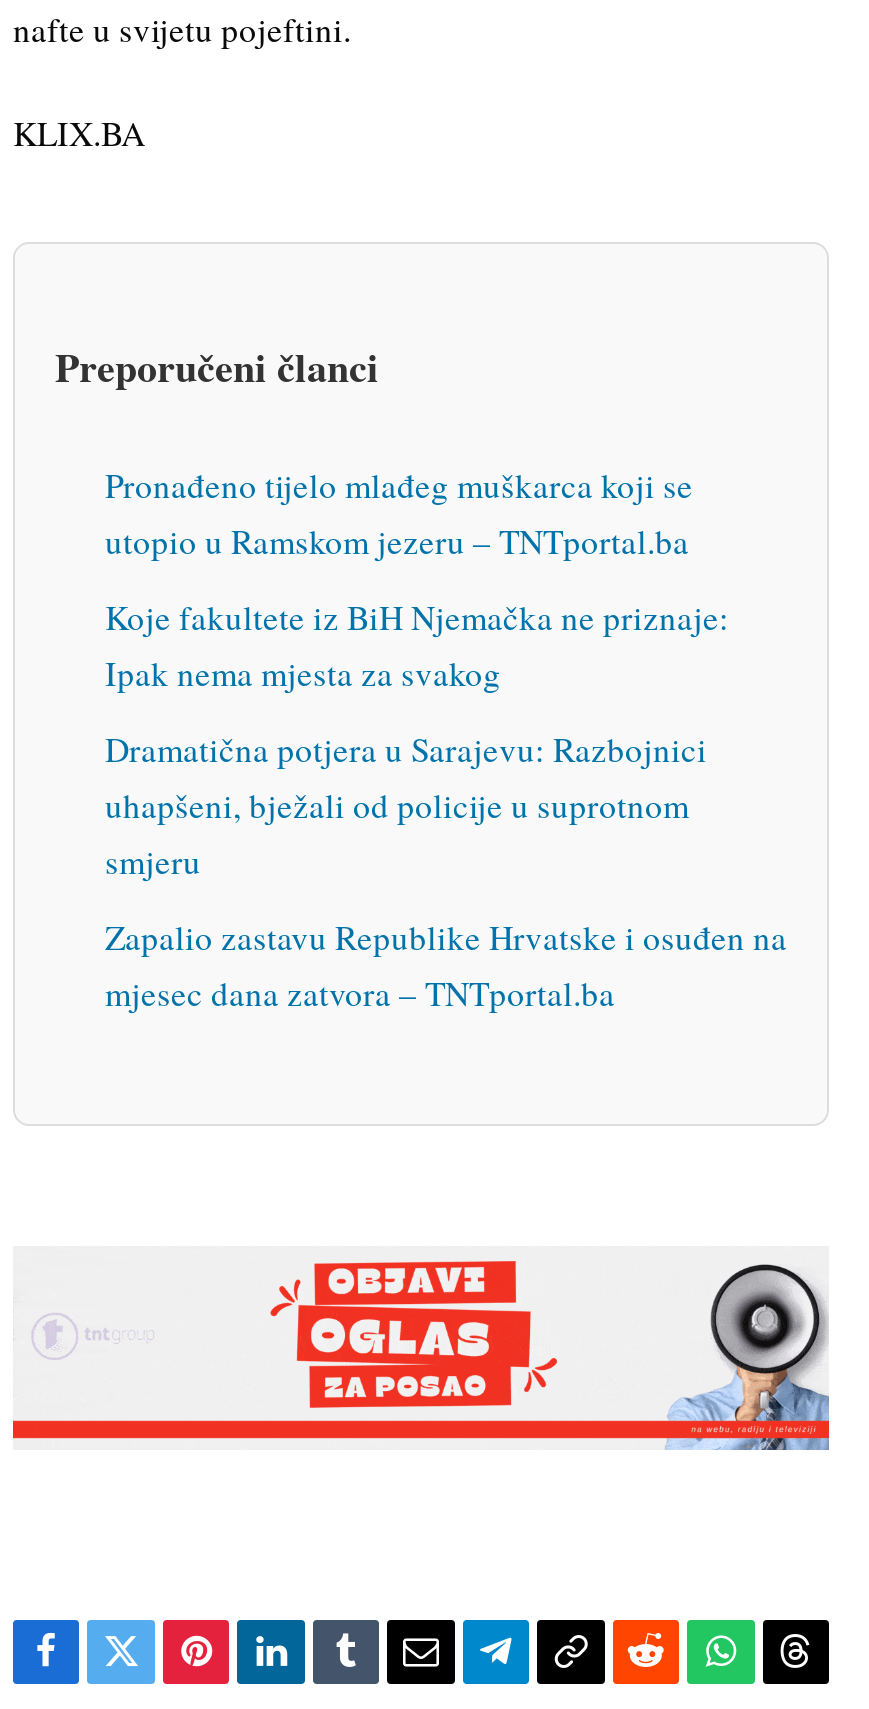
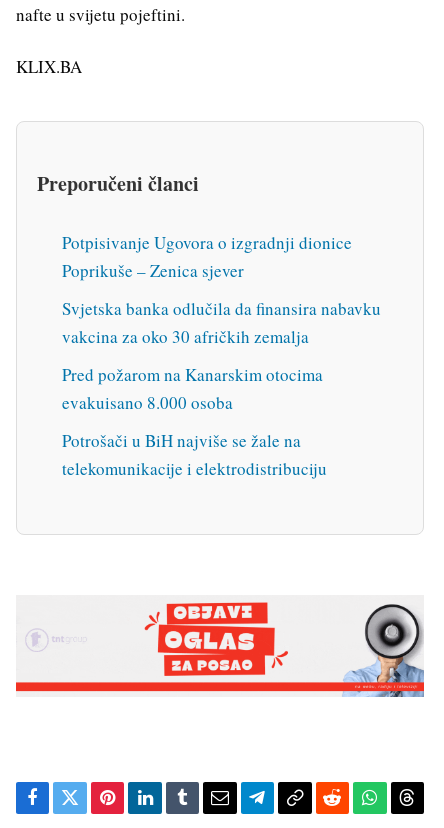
- Pronađeno tijelo mlađeg muškarca koji se
- utopio u Ramskom jezeru – TNTportal.ba
+ Potpisivanje Ugovora o izgradnji dionice
+ Poprikuše – Zenica sjever

- Koje fakultete iz BiH Njemačka ne priznaje:
- Ipak nema mjesta za svakog
+ Svjetska banka odlučila da finansira nabavku
+ vakcina za oko 30 afričkih zemalja

- Dramatična potjera u Sarajevu: Razbojnici
- uhapšeni, bježali od policije u suprotnom
- smjeru
+ Pred požarom na Kanarskim otocima
+ evakuisano 8.000 osoba

- Zapalio zastavu Republike Hrvatske i osuđen na
- mjesec dana zatvora – TNTportal.ba
+ Potrošači u BiH najviše se žale na
+ telekomunikacije i elektrodistribuciju
